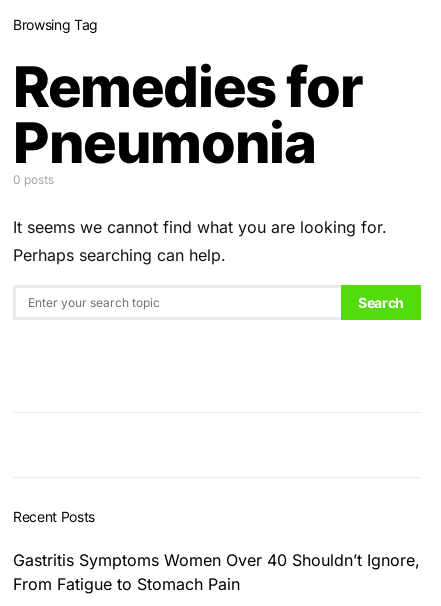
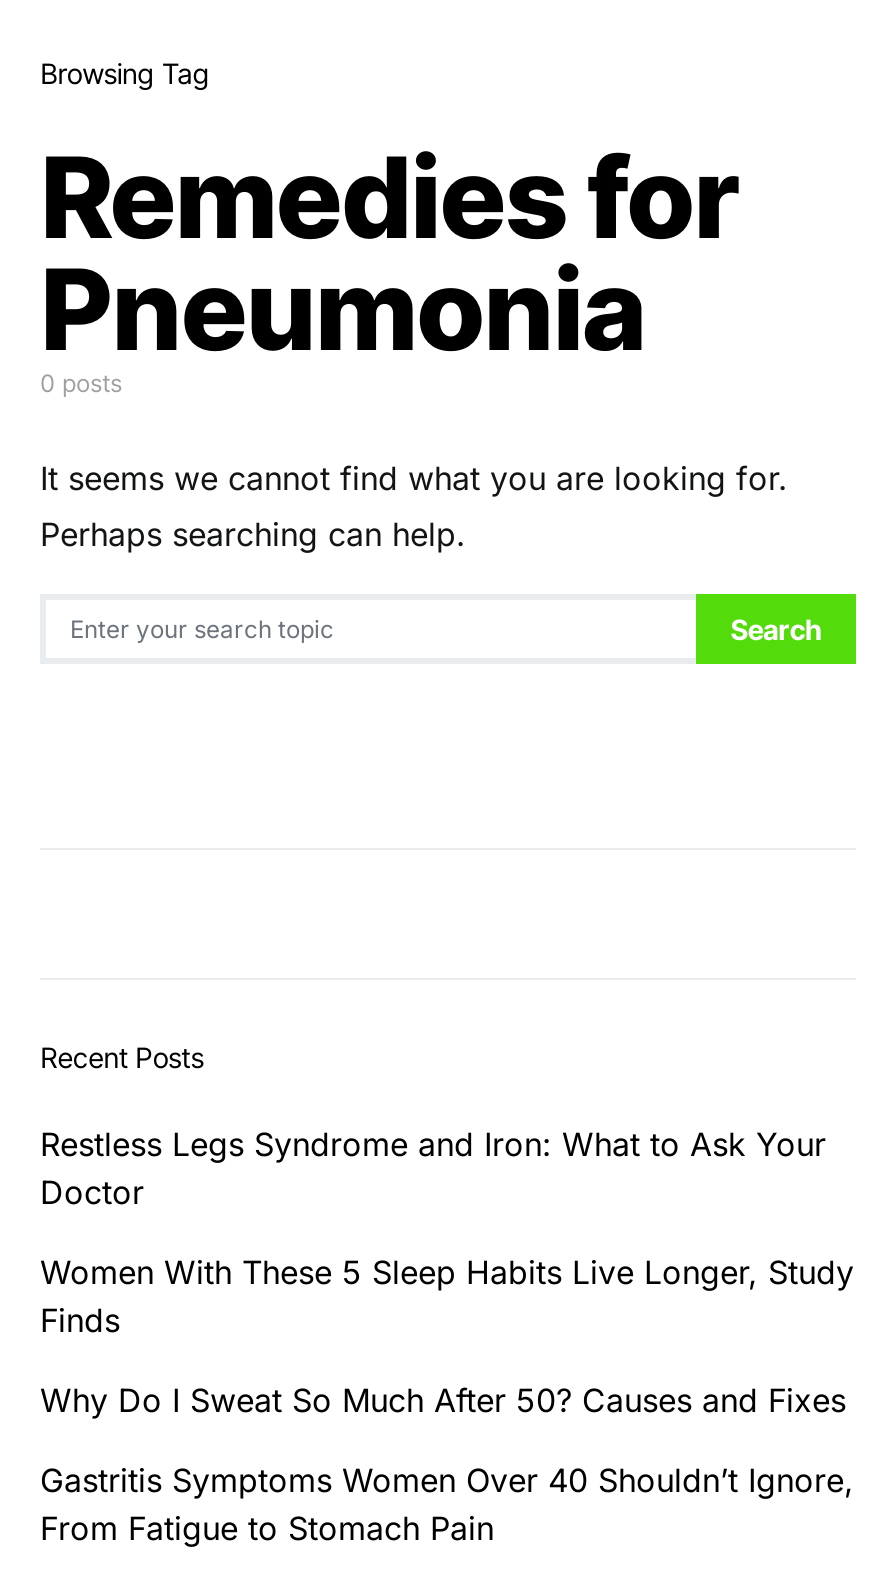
+ Restless Legs Syndrome and Iron: What to Ask Your
+ Doctor
+ Women With These 5 Sleep Habits Live Longer, Study
+ Finds
+ Why Do I Sweat So Much After 50? Causes and Fixes
